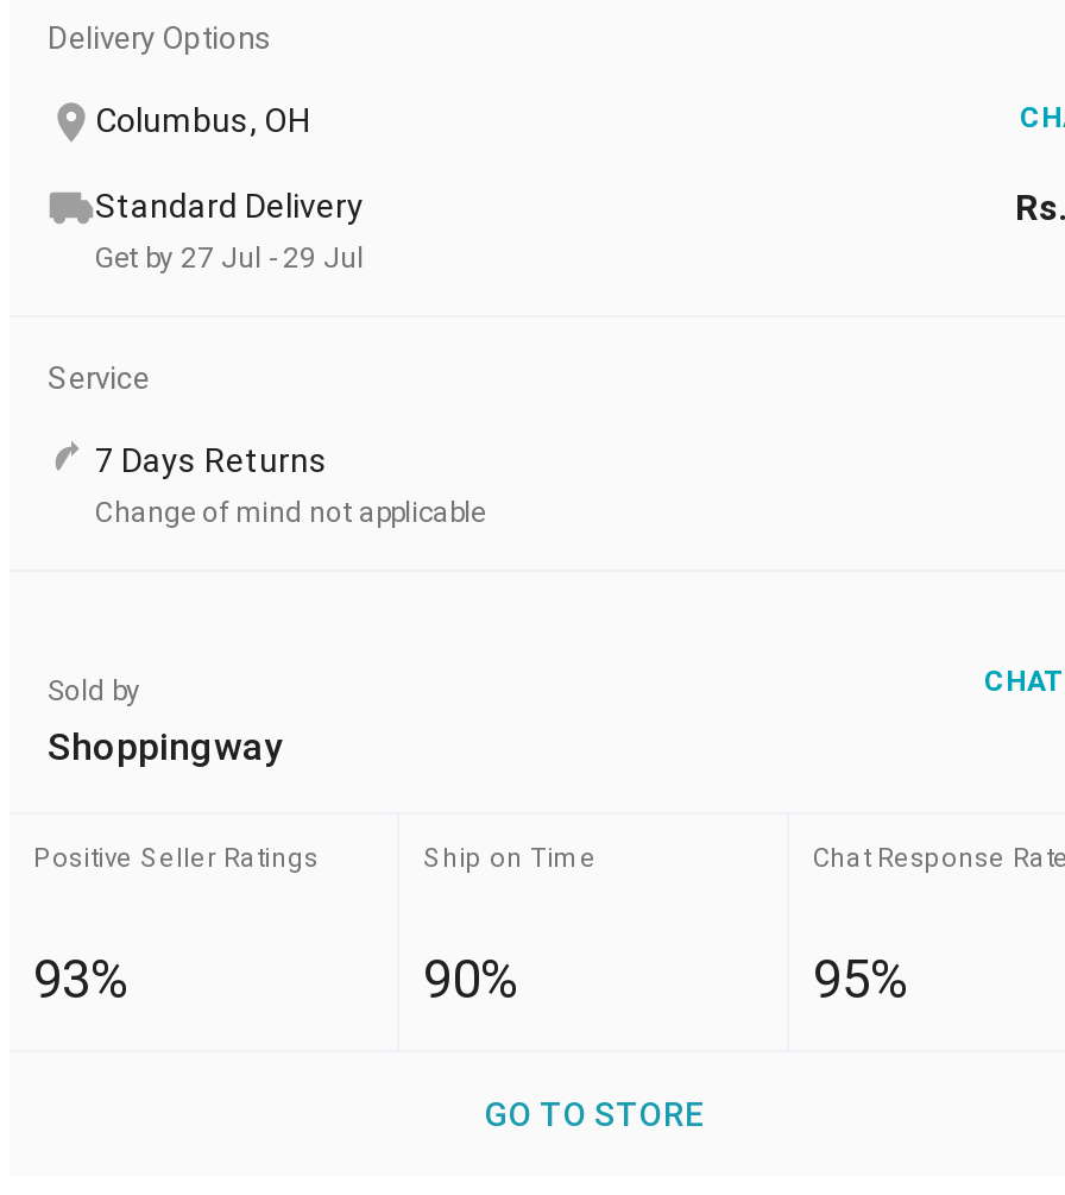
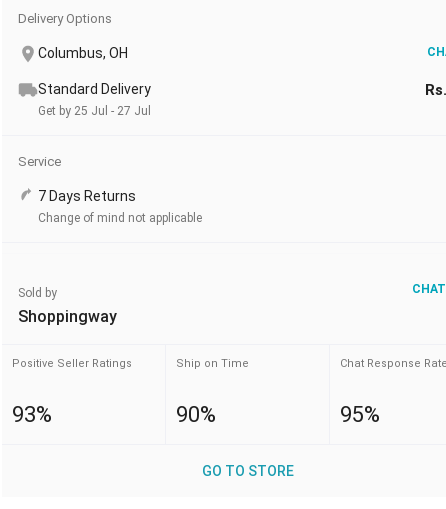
- Get by 27 Jul - 29 Jul
+ Get by 25 Jul - 27 Jul
